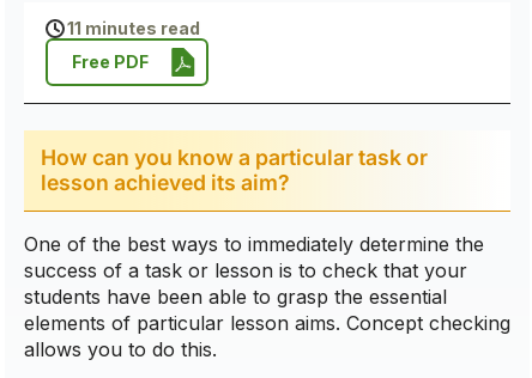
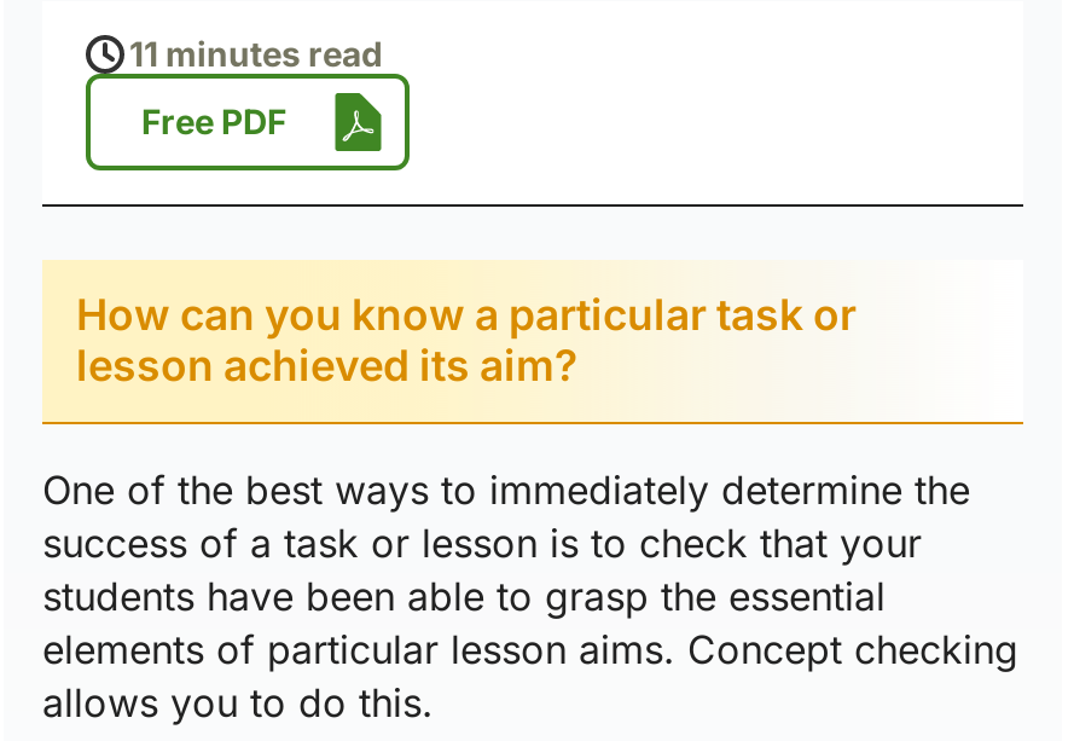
- [image]
+ [image]
